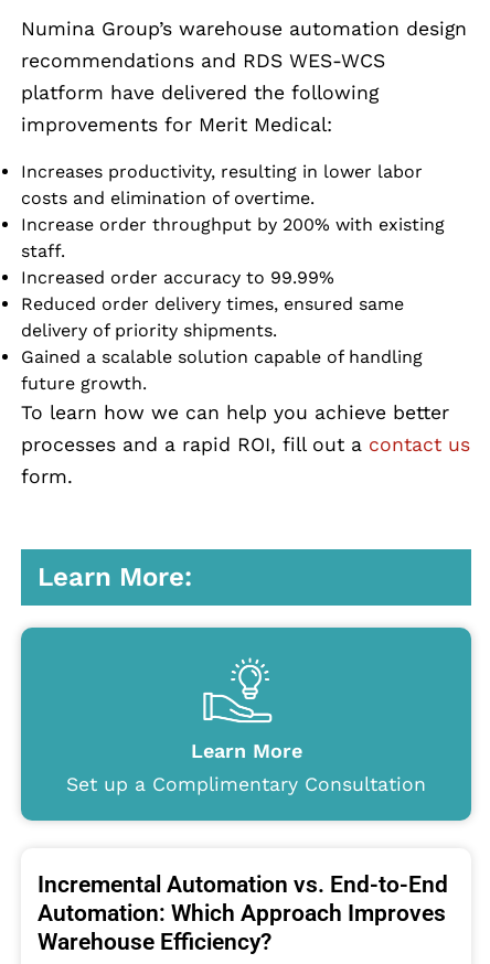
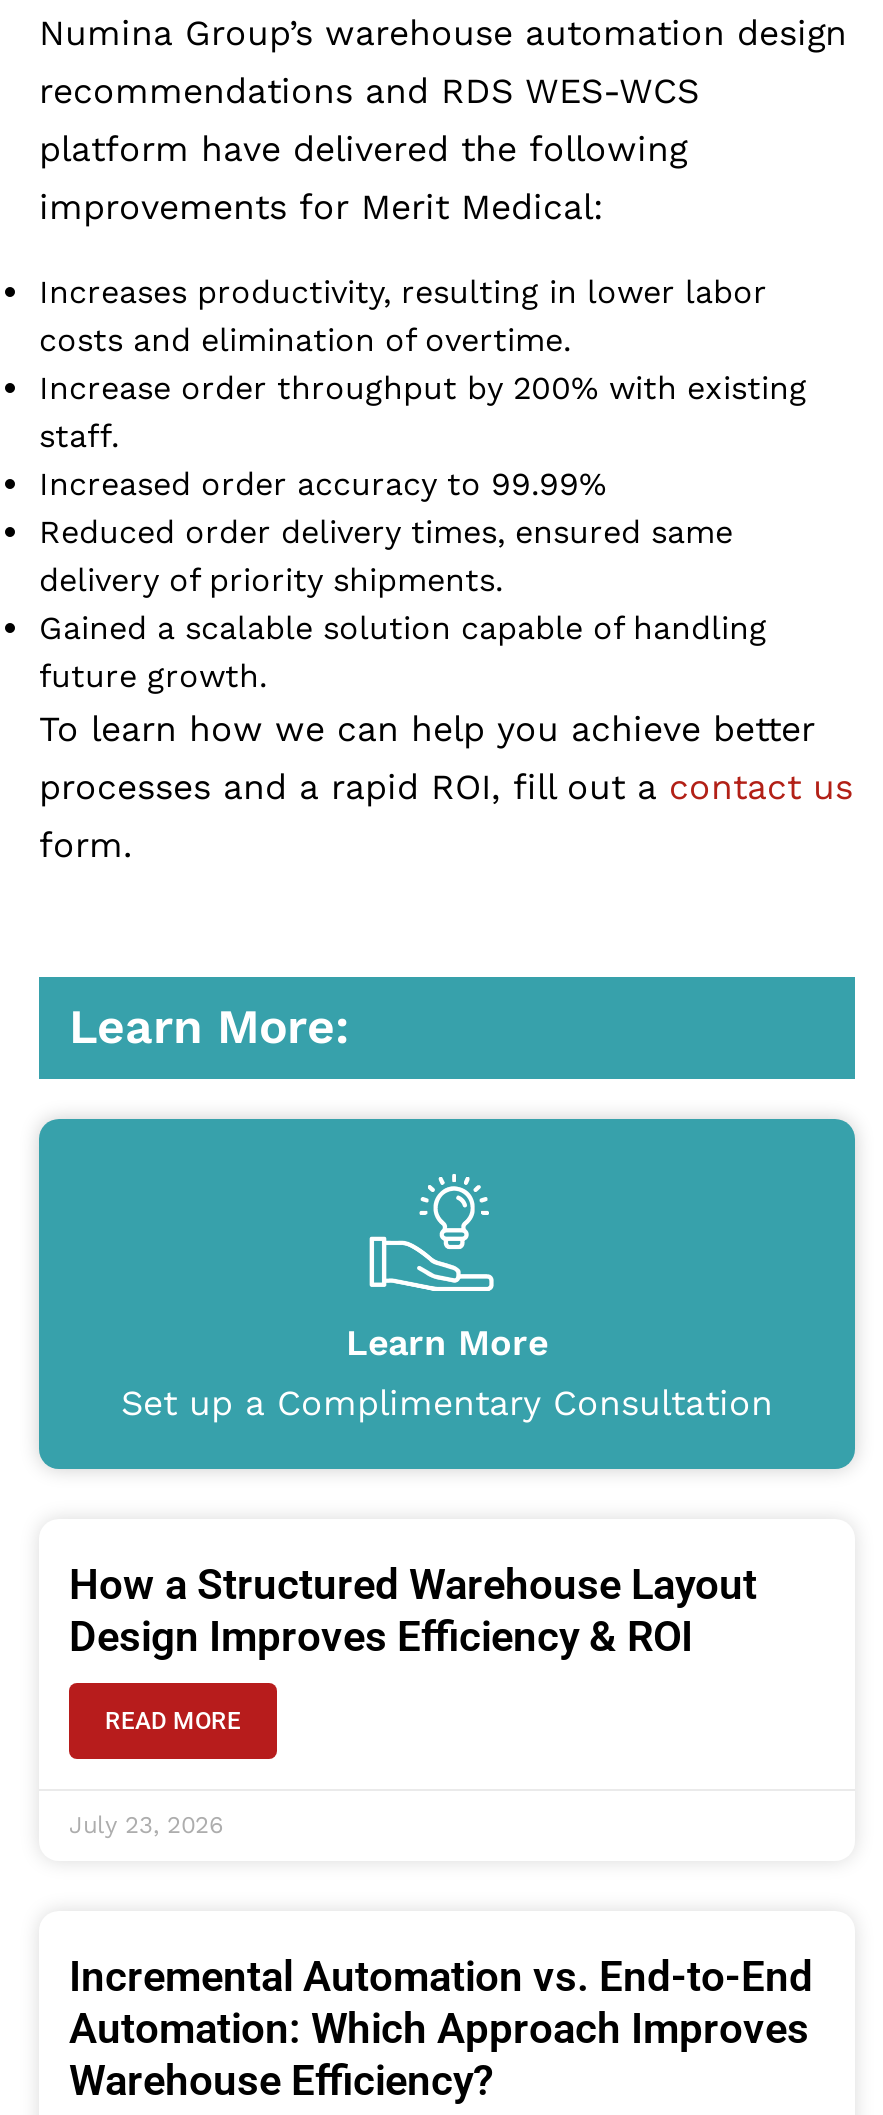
+ How a Structured Warehouse Layout
+ Design Improves Efficiency & ROI
+ READ MORE

+ July 23, 2026
